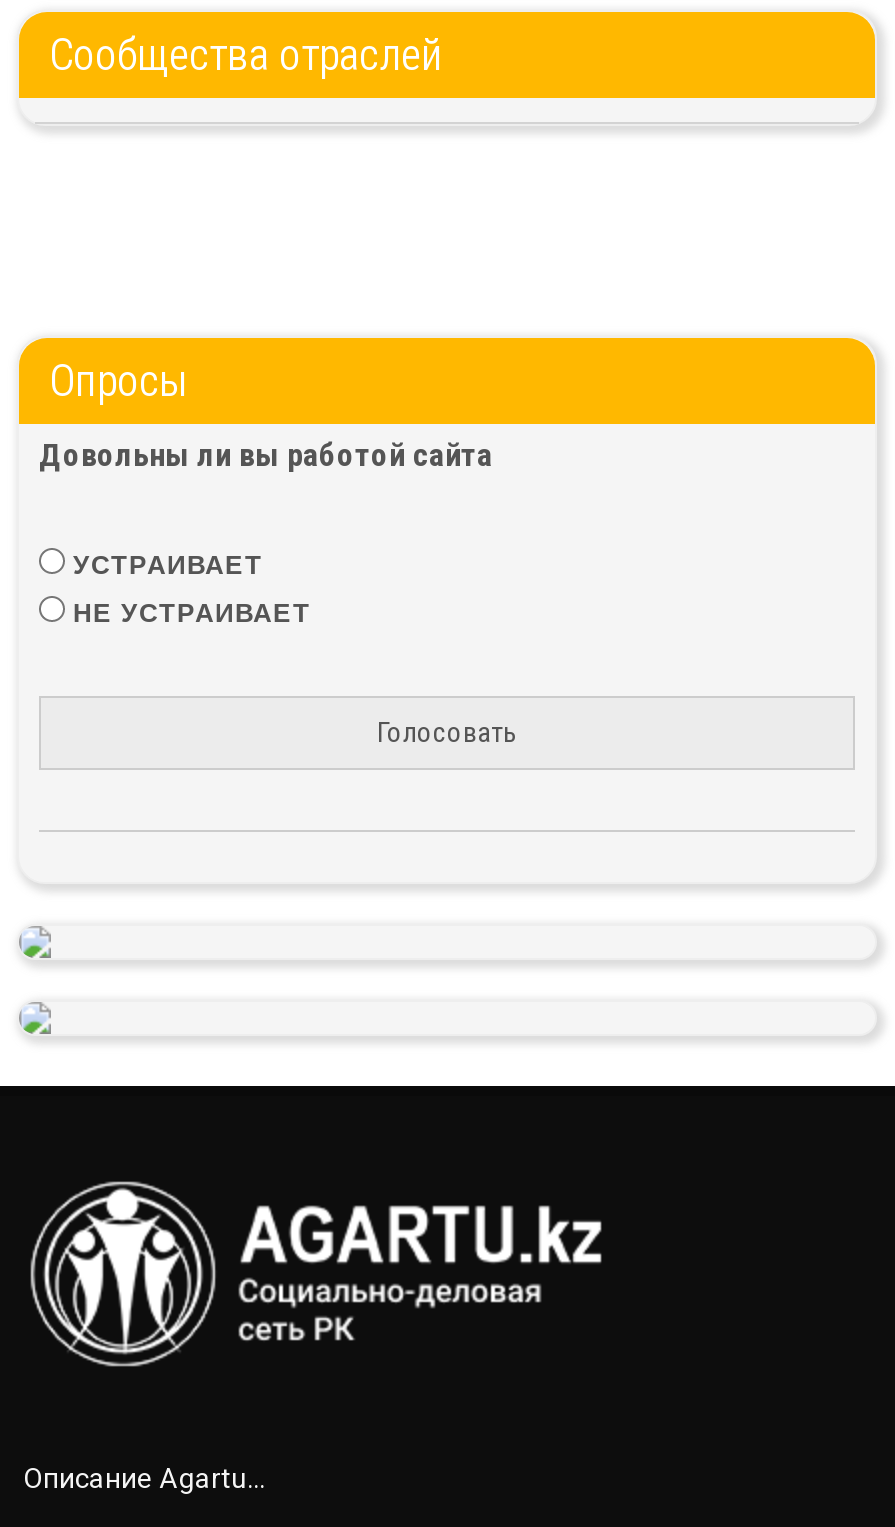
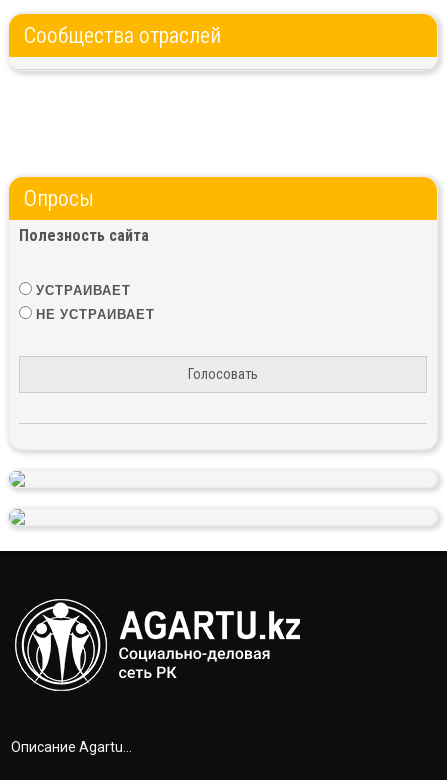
- Довольны ли вы работой сайта
+ Полезность сайта
